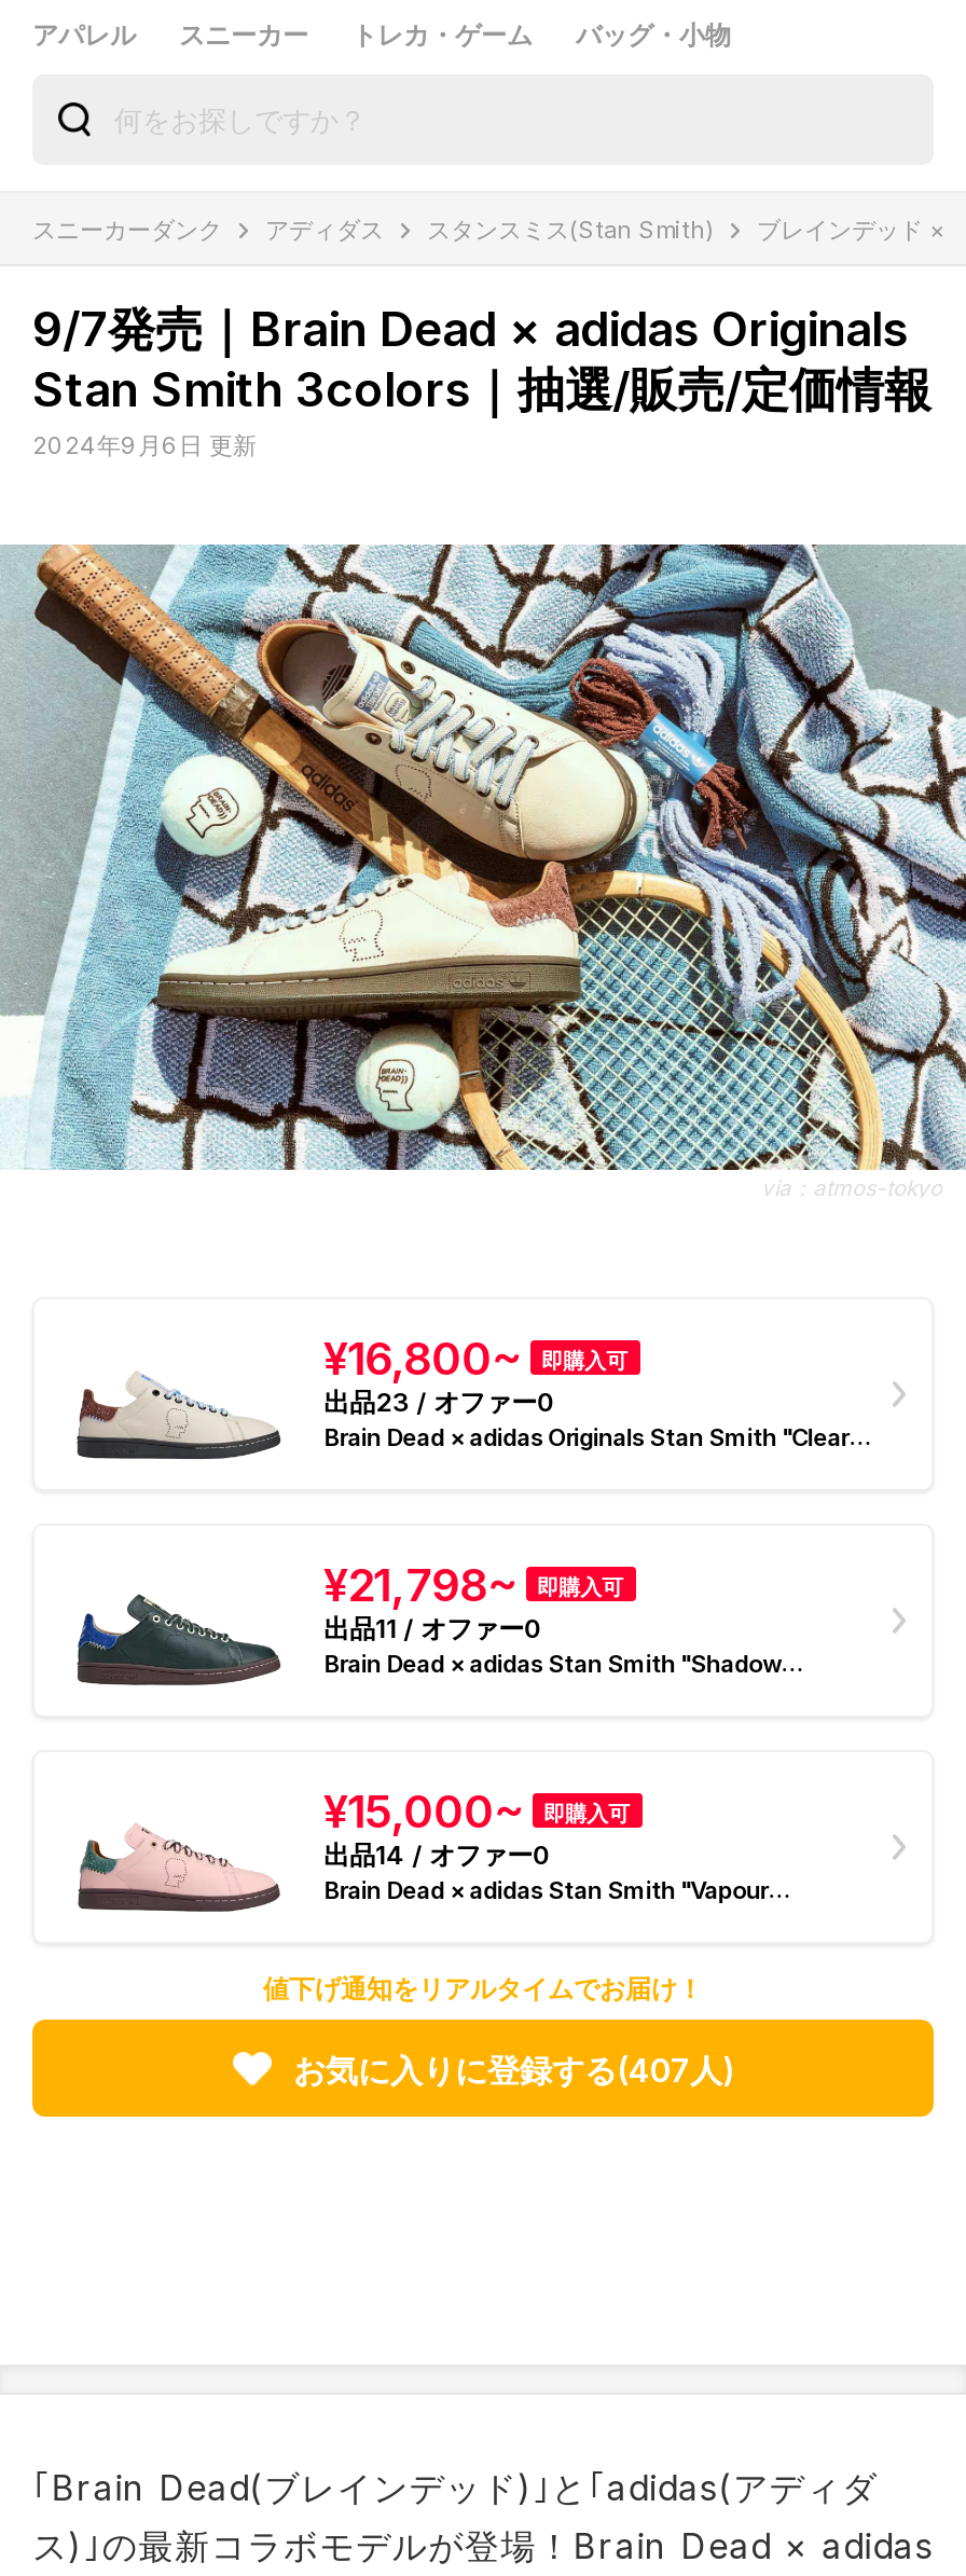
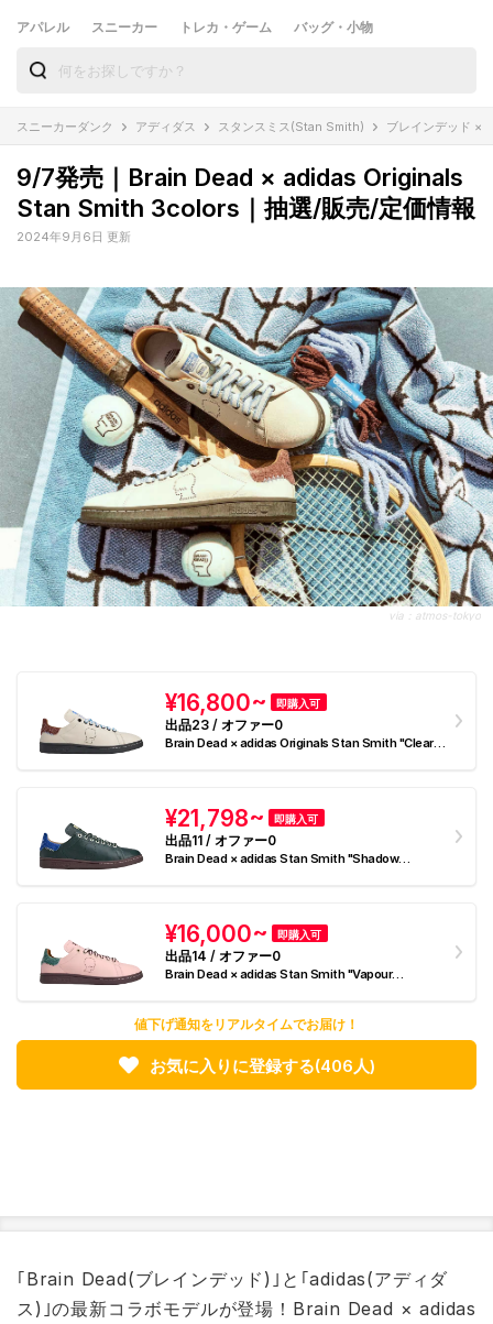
- ¥15,000~ 即購入可
+ ¥16,000~ 即購入可

- お気に入りに登録する(407人)
+ お気に入りに登録する(406人)
